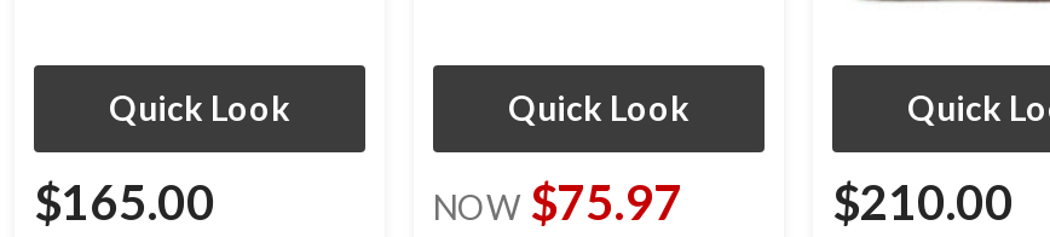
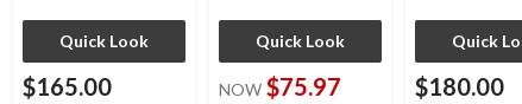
- $210.00
+ $180.00
